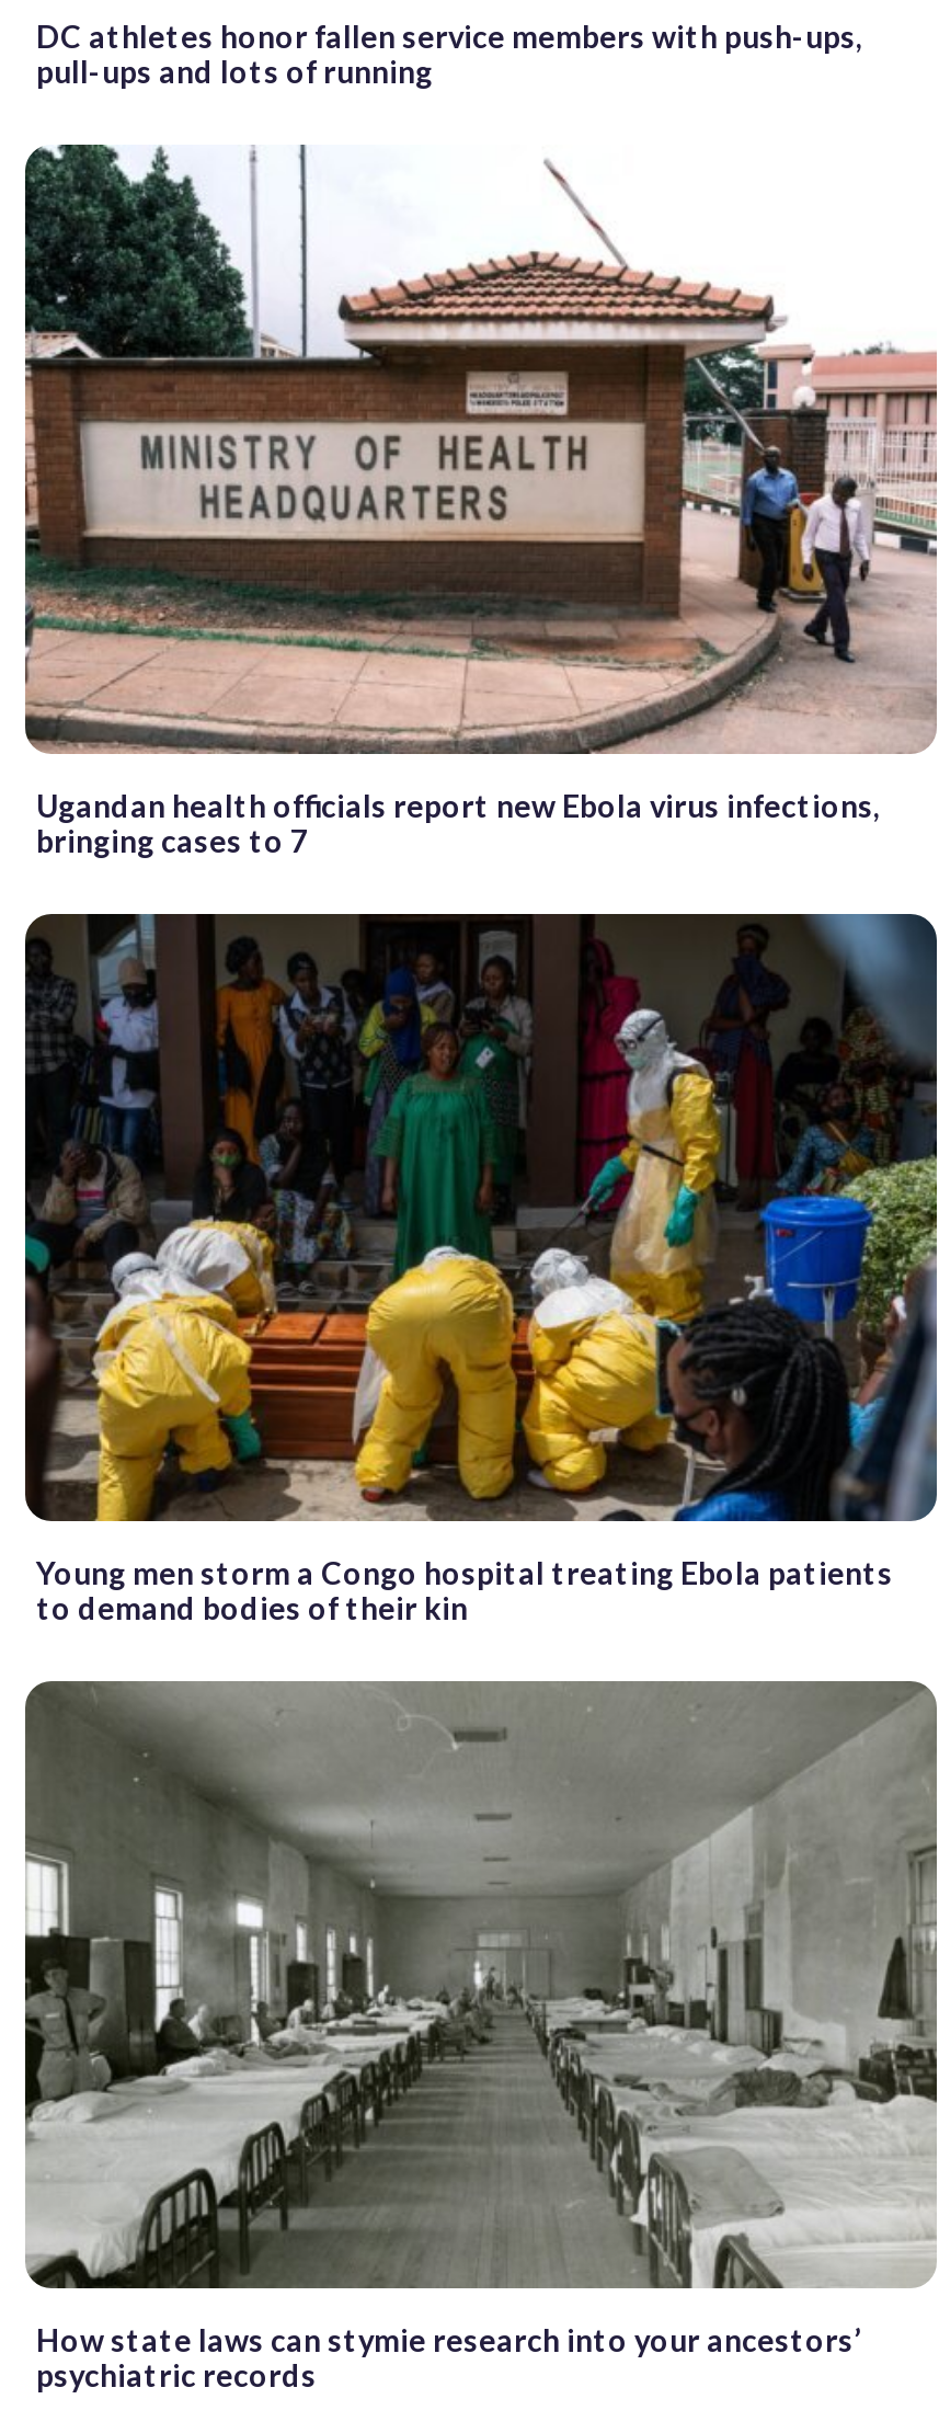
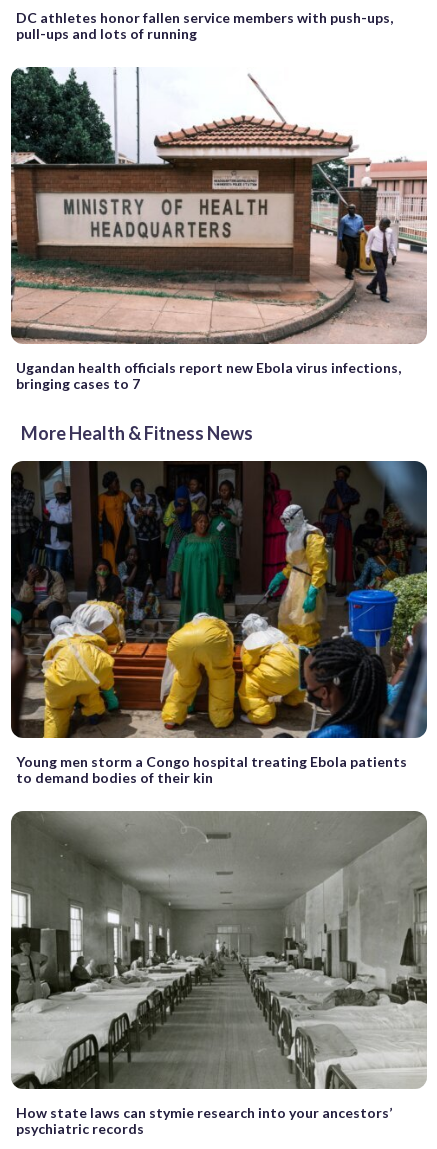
+ More Health & Fitness News
